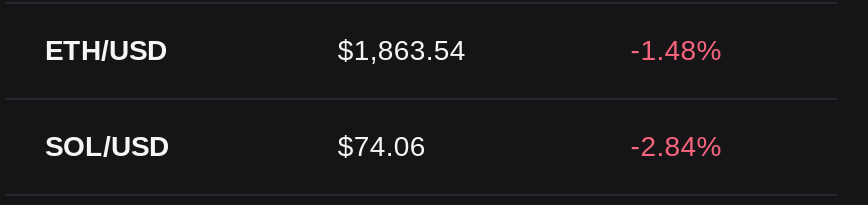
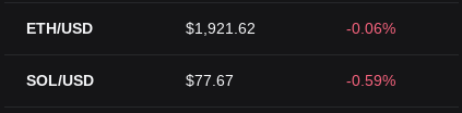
- $1,863.54
+ $1,921.62

- -1.48%
+ -0.06%

- $74.06
+ $77.67

- -2.84%
+ -0.59%
